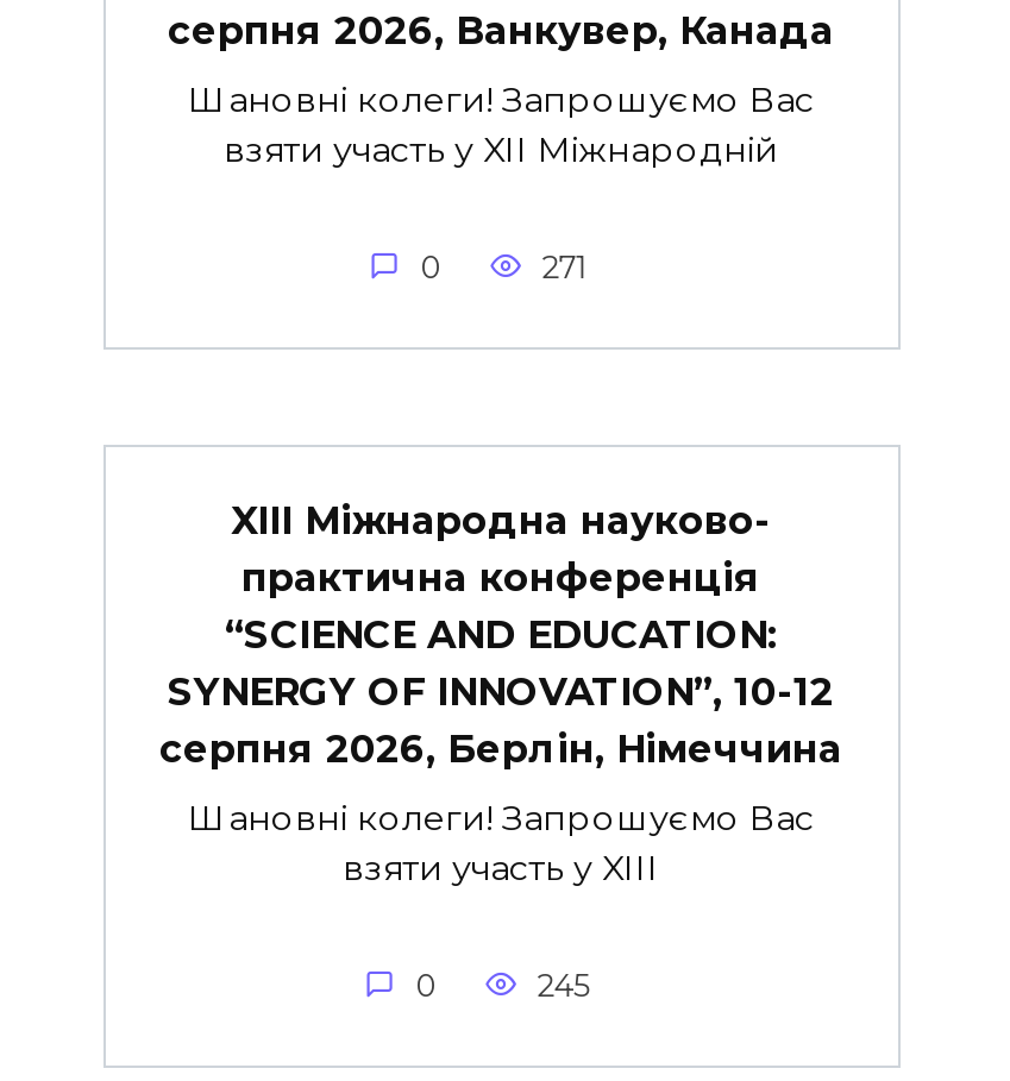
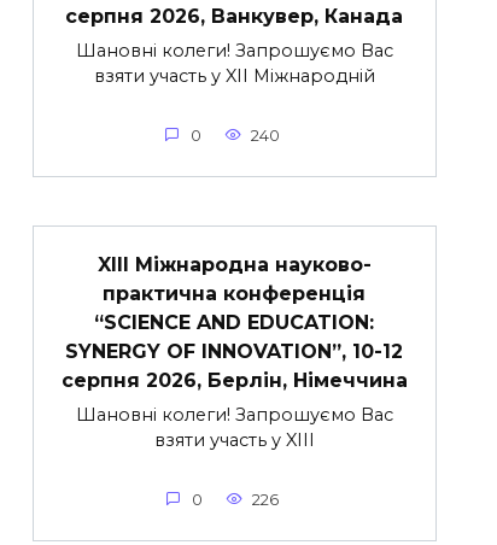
- 271
+ 240

- 245
+ 226
